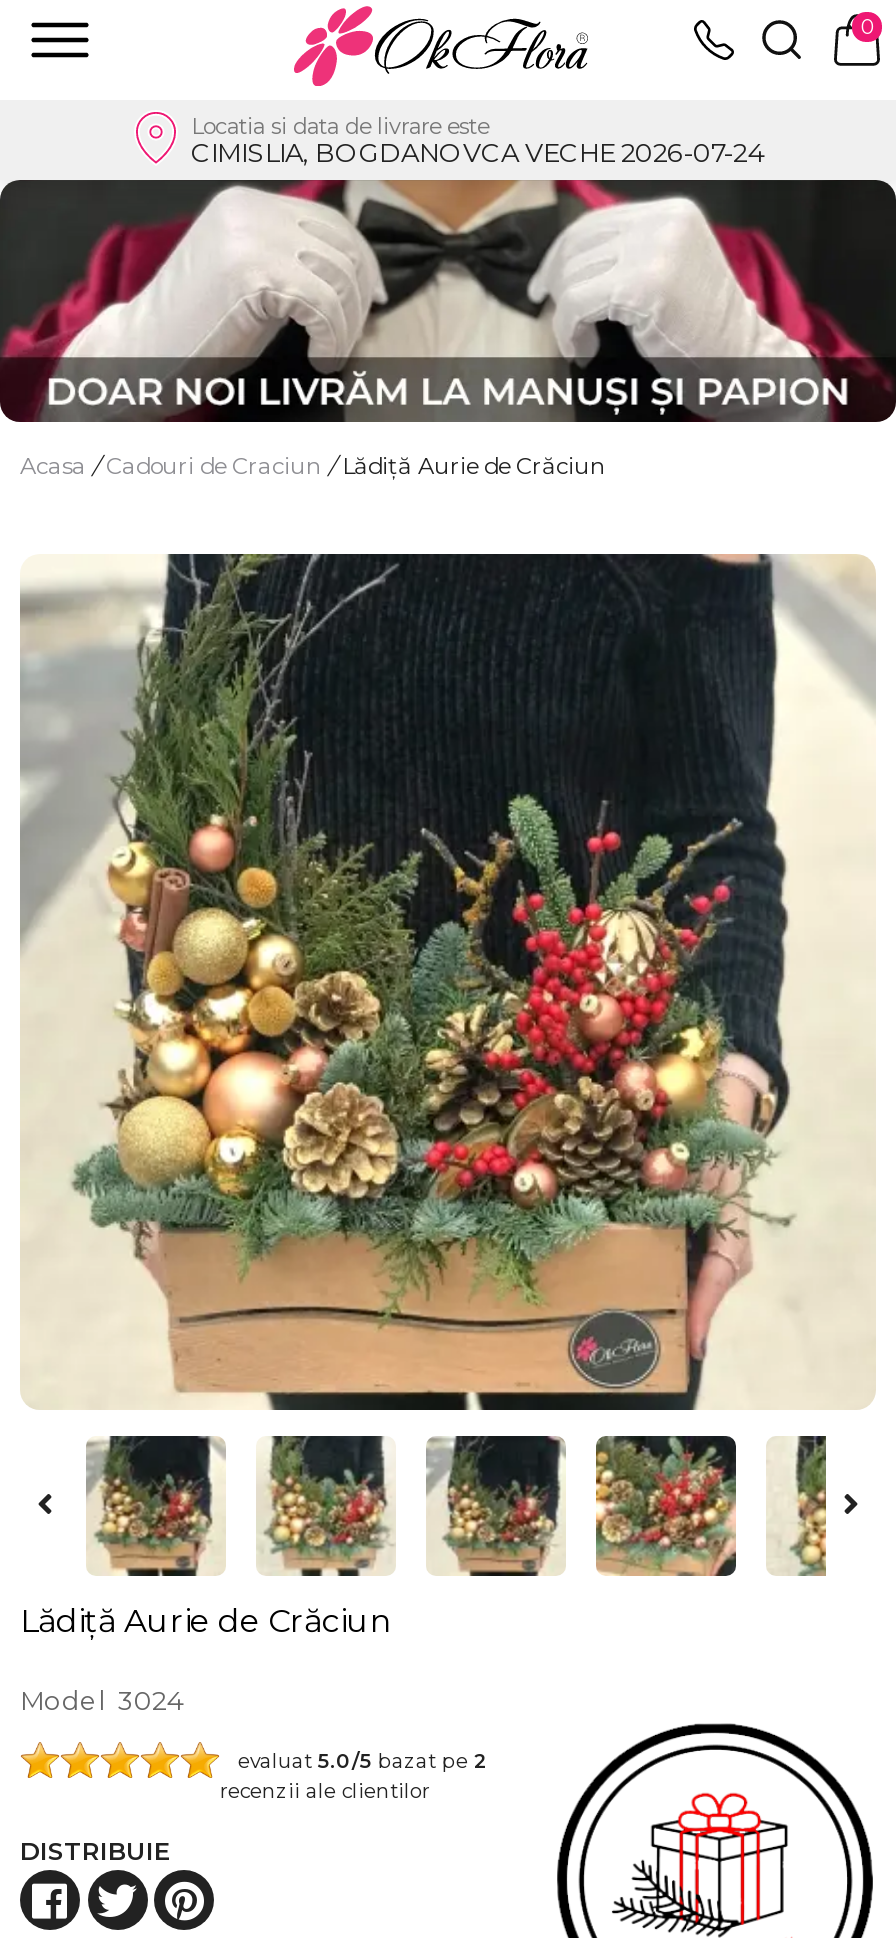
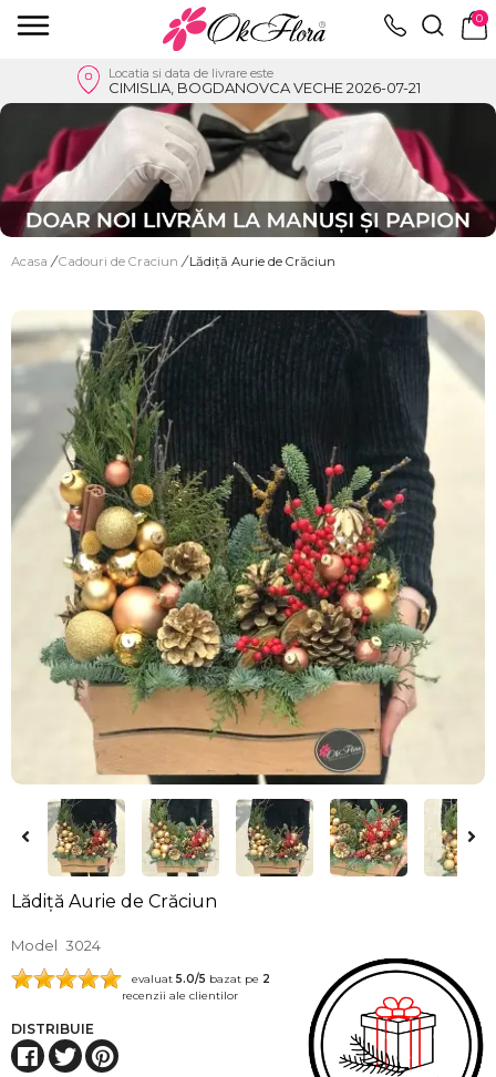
- CIMISLIA, BOGDANOVCA VECHE 2026-07-24
+ CIMISLIA, BOGDANOVCA VECHE 2026-07-21
